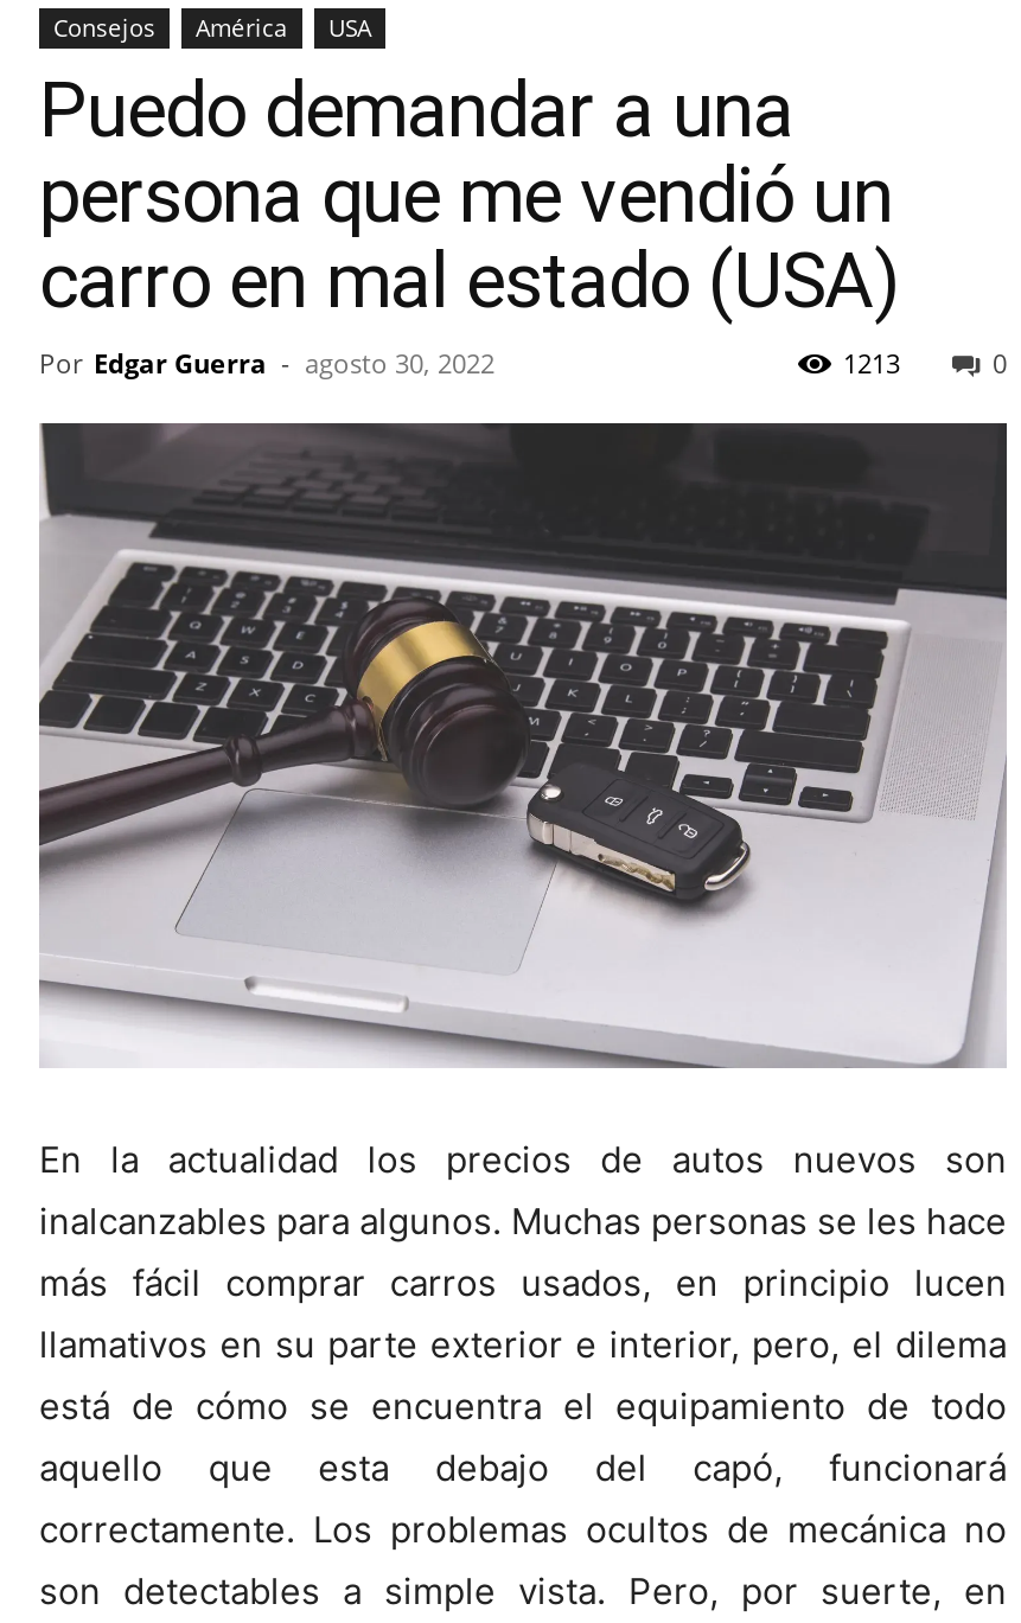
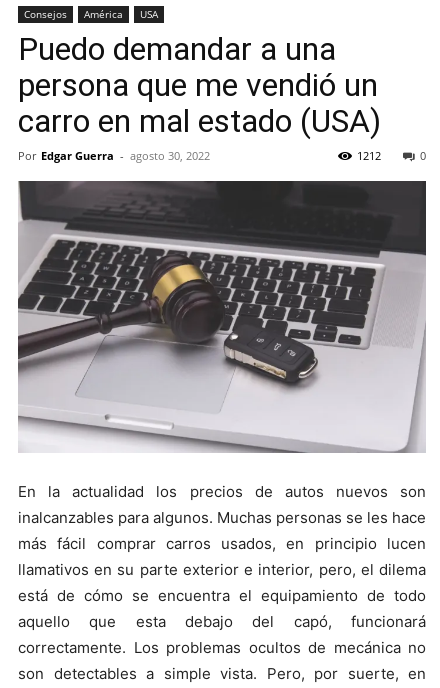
- 1213
+ 1212
